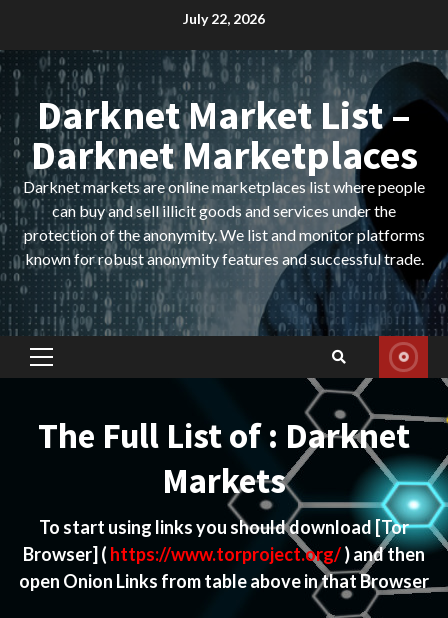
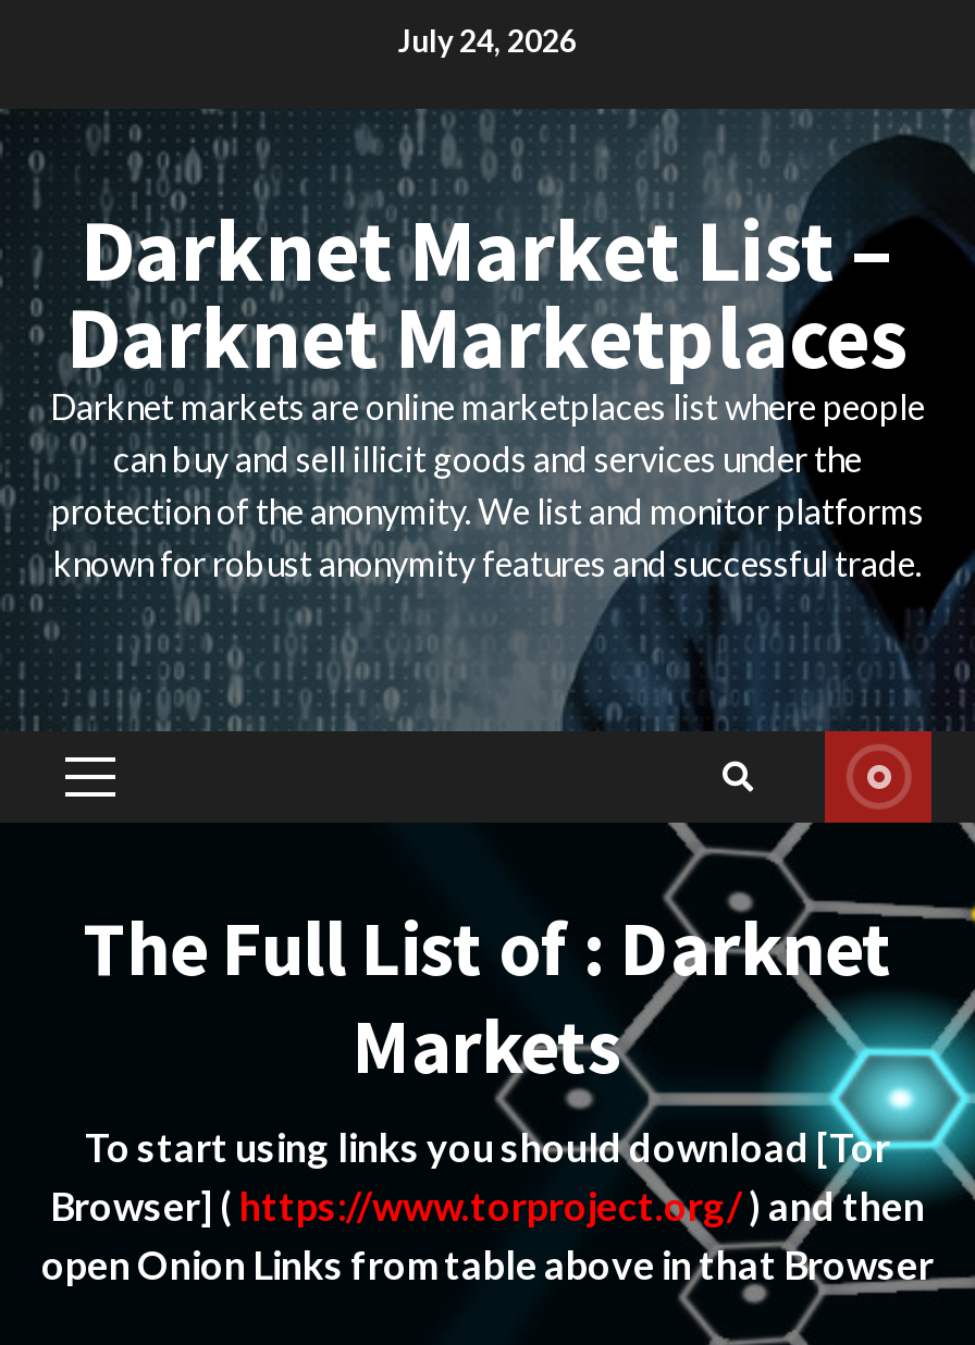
- July 22, 2026
+ July 24, 2026
